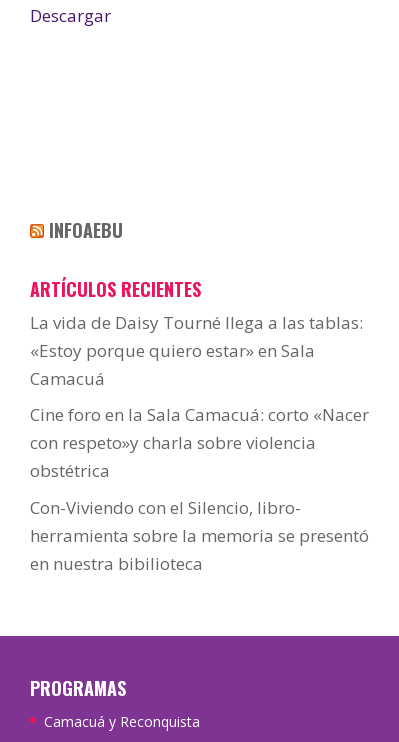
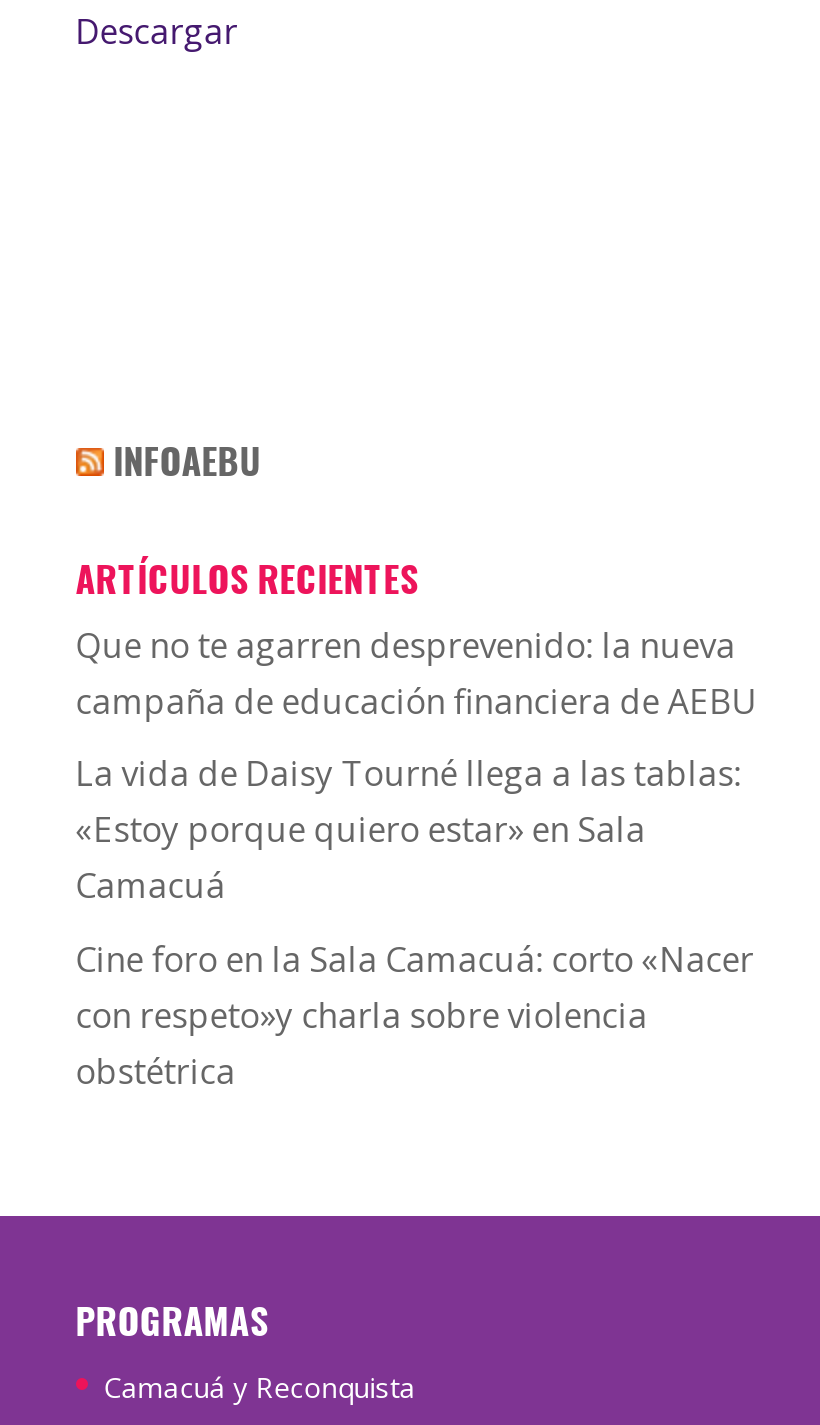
+ Que no te agarren desprevenido: la nueva
+ campaña de educación financiera de AEBU

moved down: La vida de Daisy Tourné llega a las tablas: | «Estoy porque quiero estar» en Sala | Camacuá | Cine foro en la Sala Camacuá: corto «Nacer | con respeto»y charla sobre violencia | obstétrica

- Con-Viviendo con el Silencio, libro-
- herramienta sobre la memoria se presentó
- en nuestra bibilioteca
